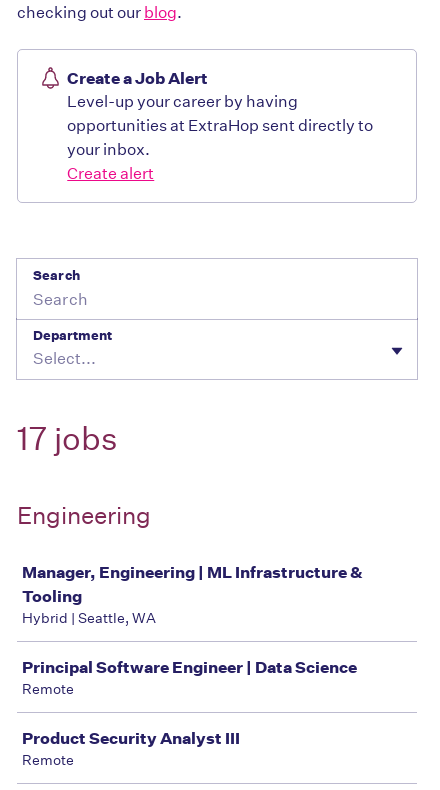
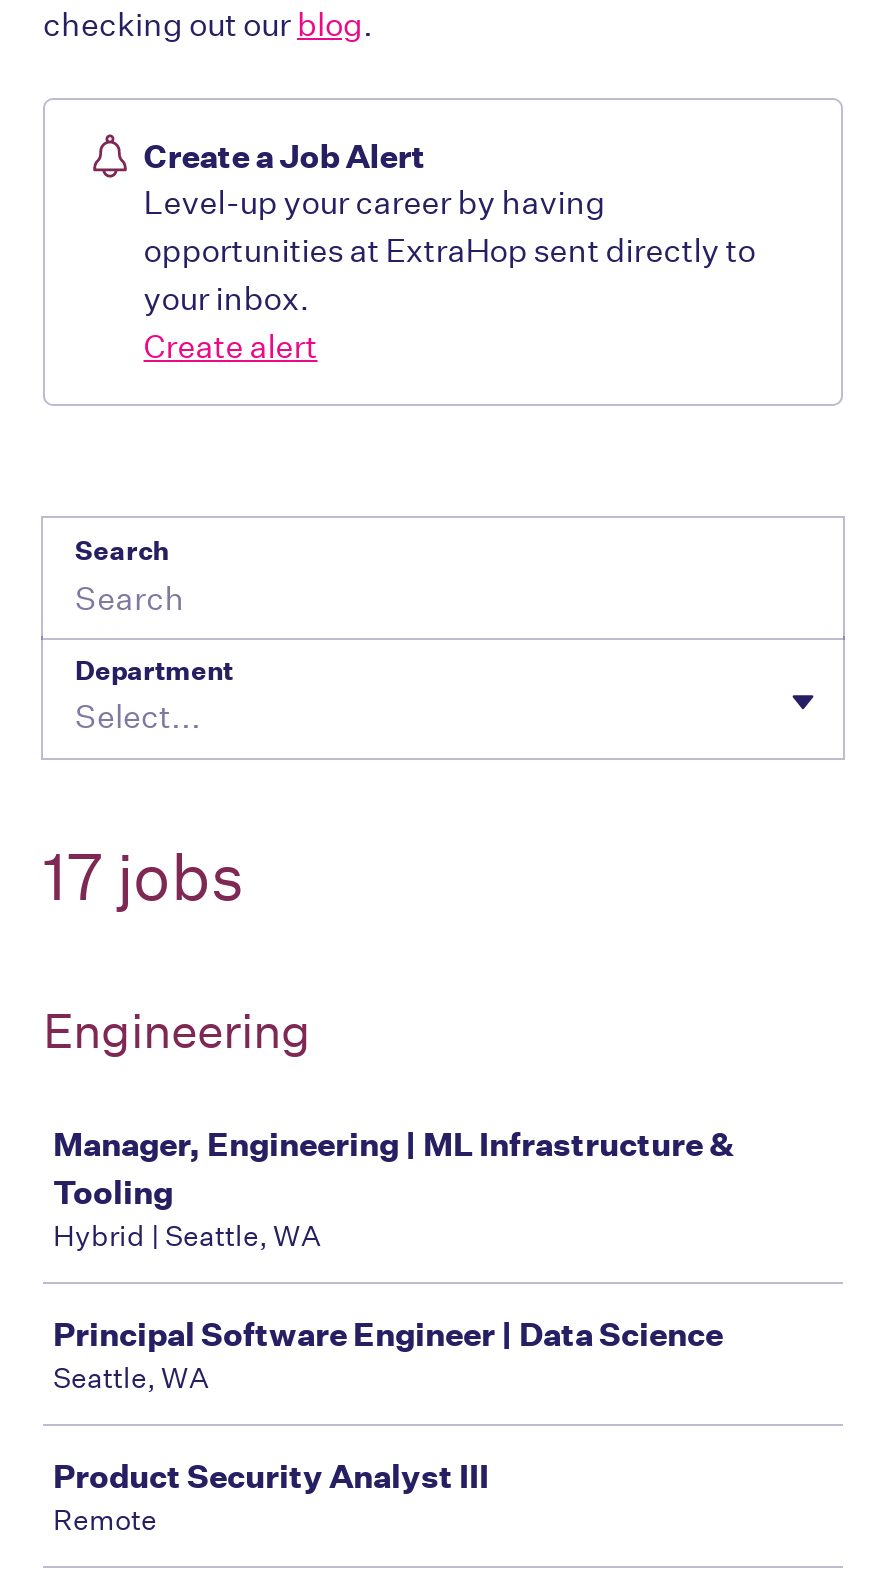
- Remote
+ Seattle, WA
